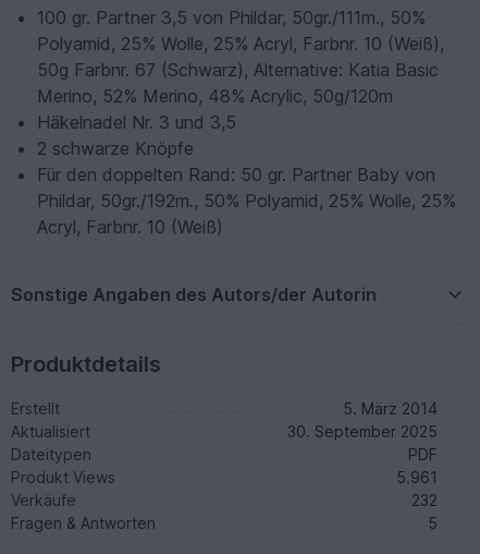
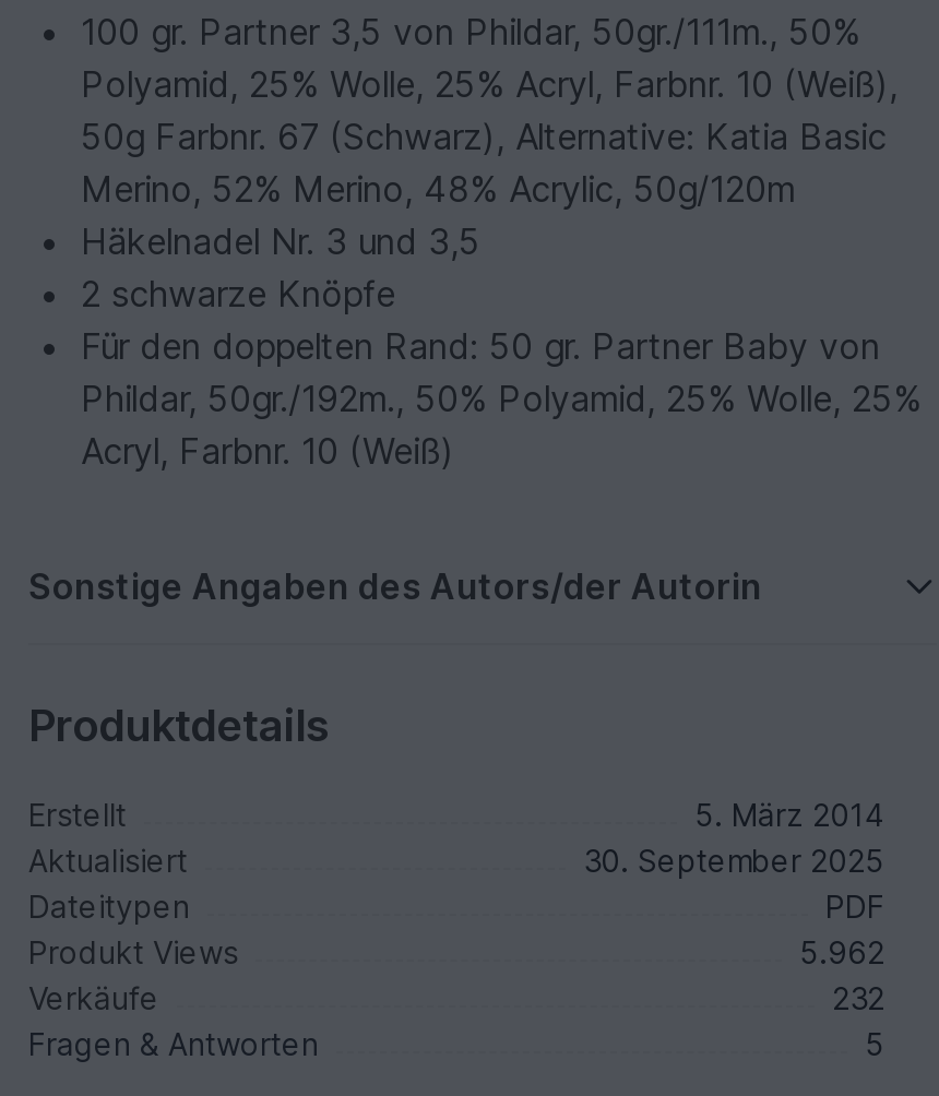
- 5.961
+ 5.962
